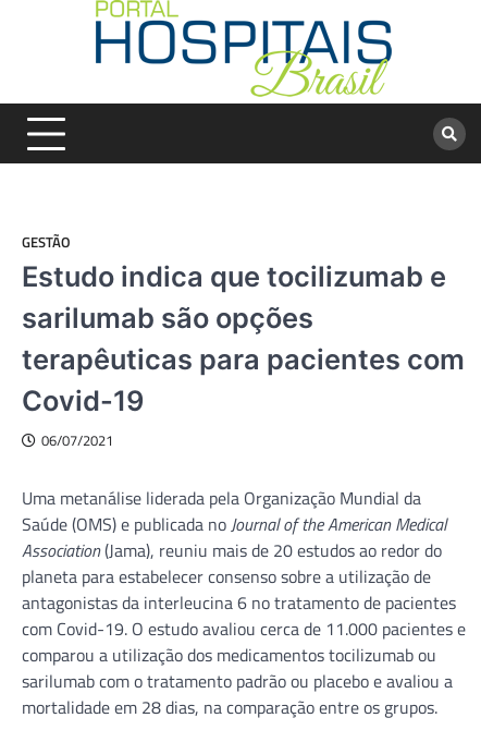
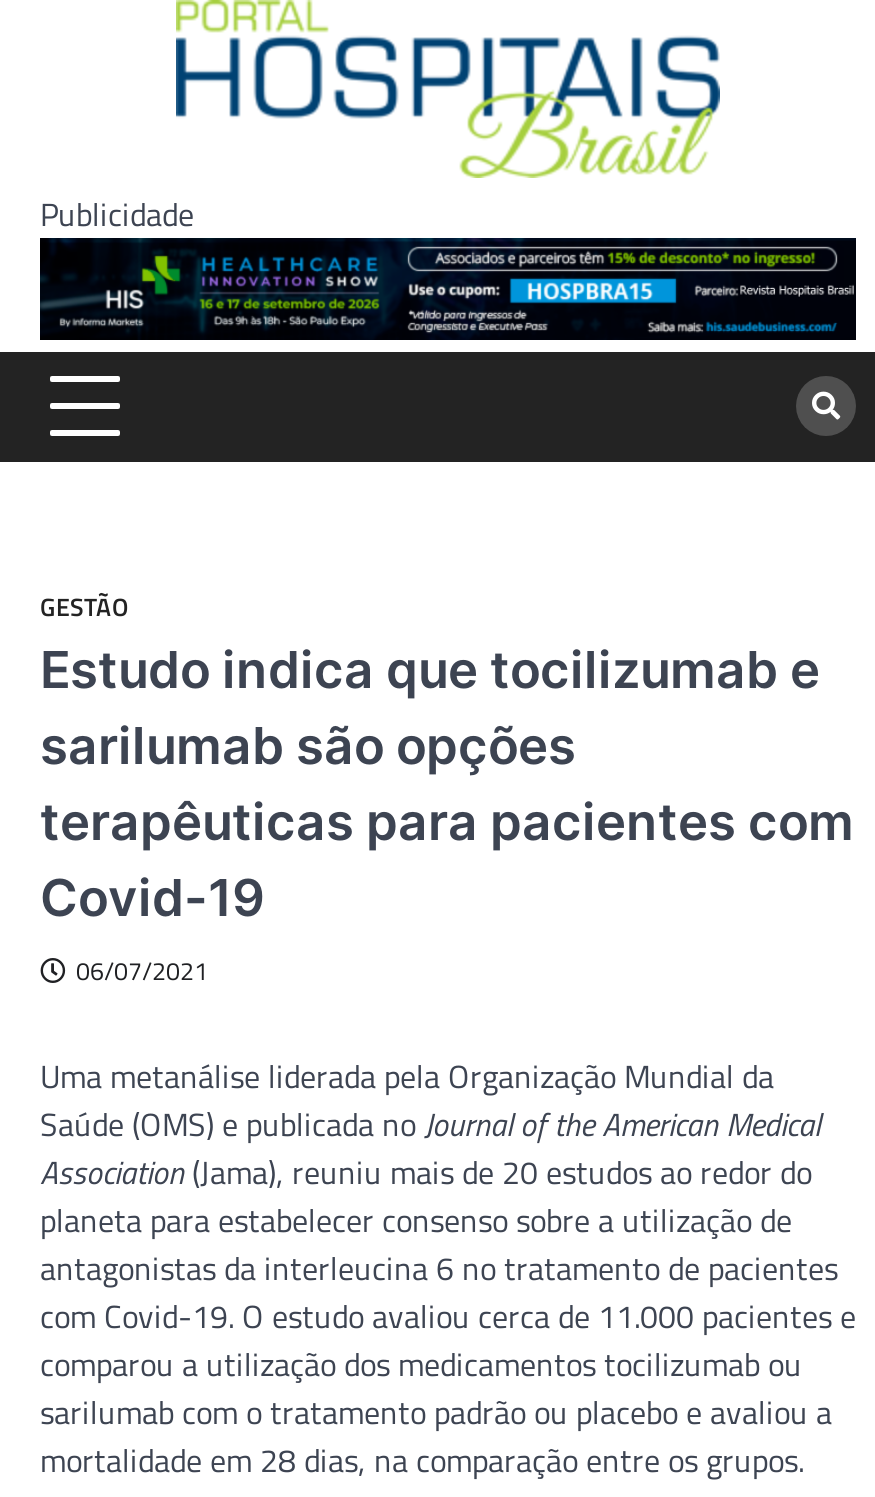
+ Publicidade
